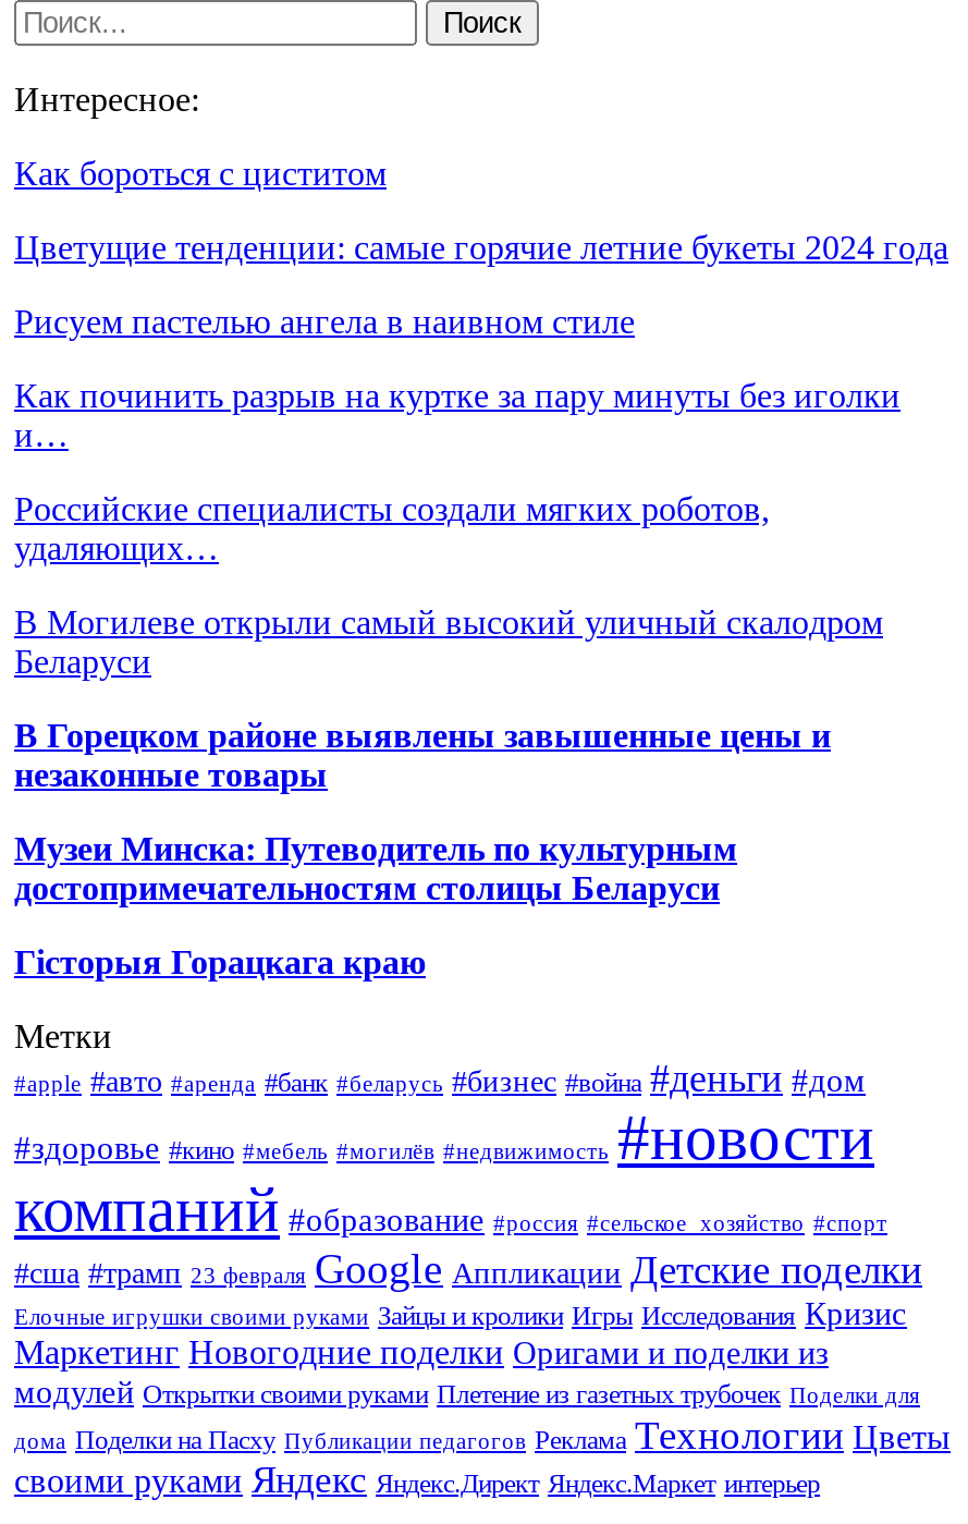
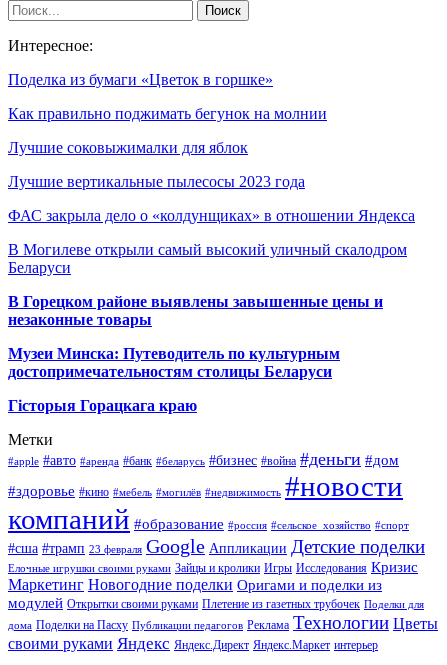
- Как бороться с циститом
+ Поделка из бумаги «Цветок в горшке»

- Цветущие тенденции: самые горячие летние букеты 2024 года
+ Как правильно поджимать бегунок на молнии

- Рисуем пастелью ангела в наивном стиле
+ Лучшие соковыжималки для яблок

- Как починить разрыв на куртке за пару минуты без иголки
- и…
+ Лучшие вертикальные пылесосы 2023 года

- Российские специалисты создали мягких роботов,
- удаляющих…
+ ФАС закрыла дело о «колдунщиках» в отношении Яндекса
